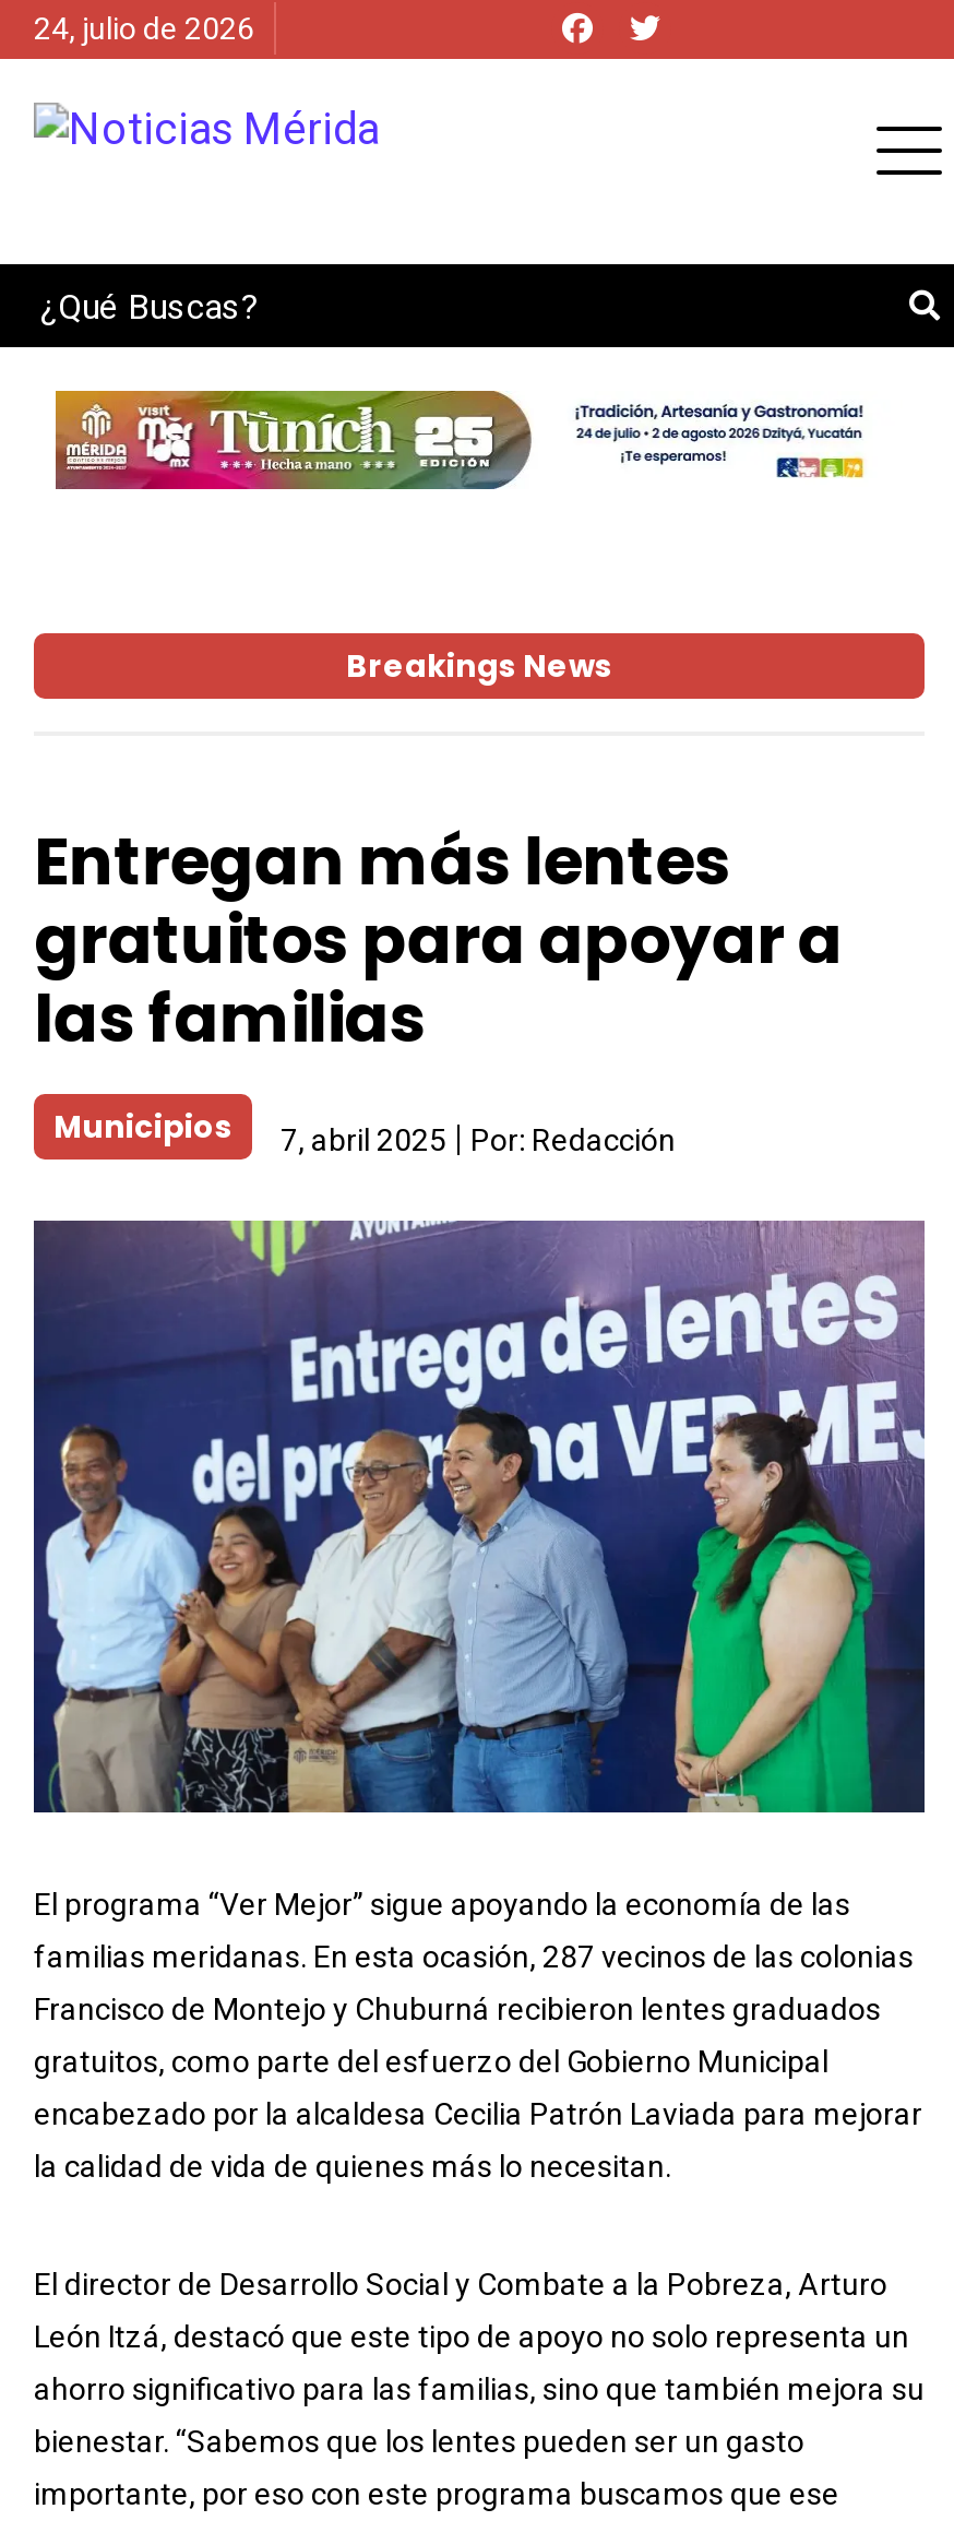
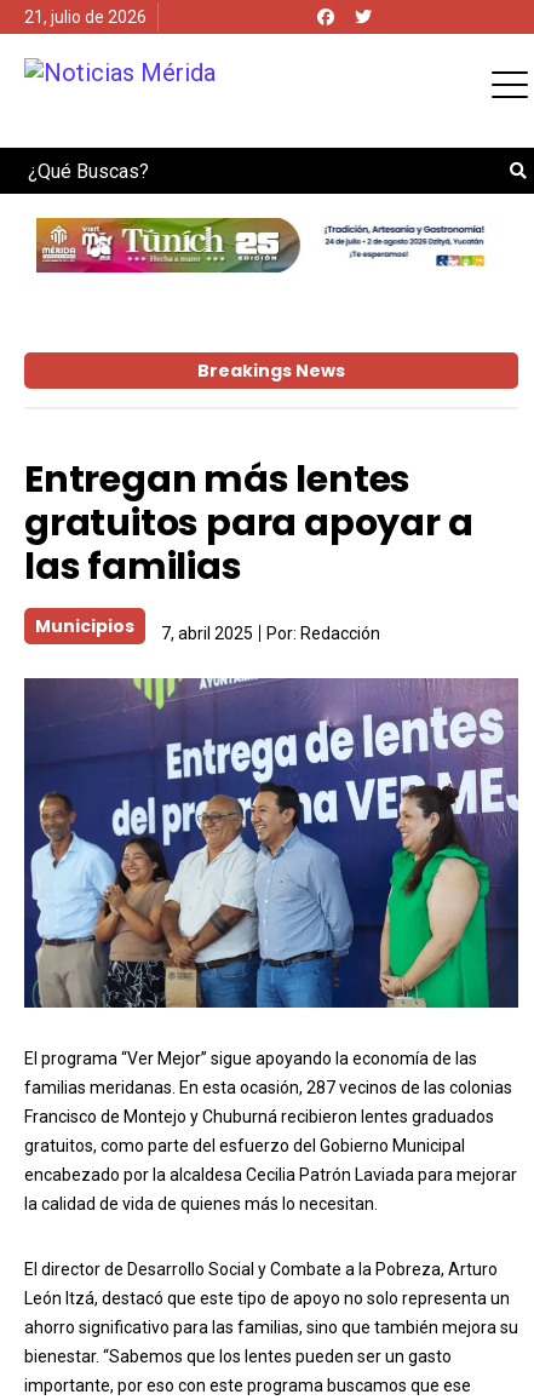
- 24, julio de 2026
+ 21, julio de 2026
